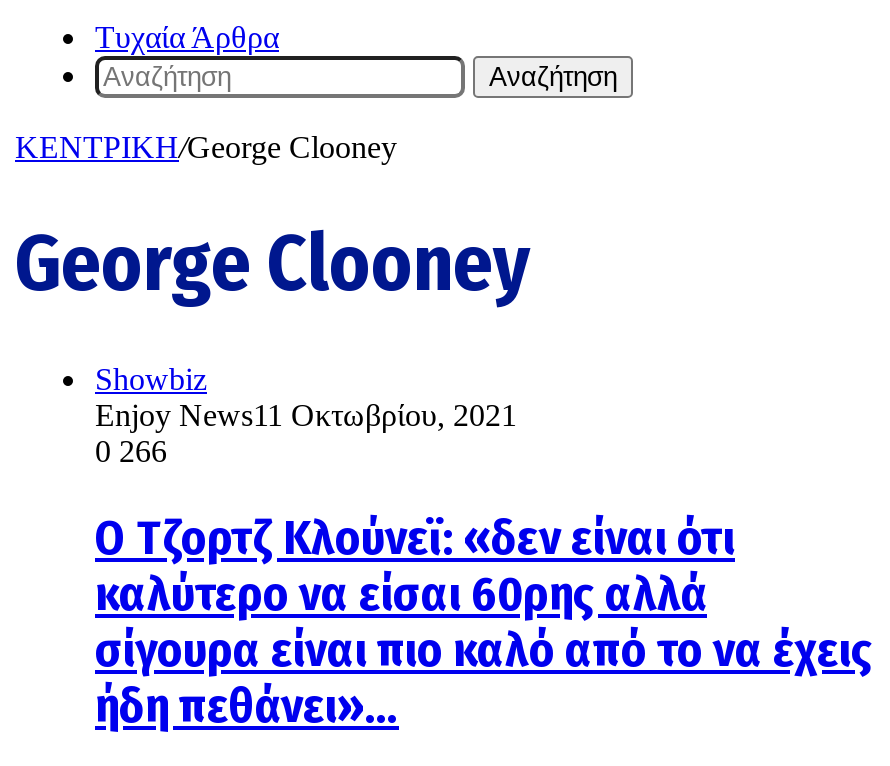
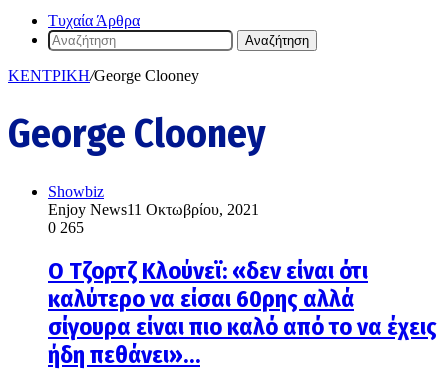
- 0 266
+ 0 265
